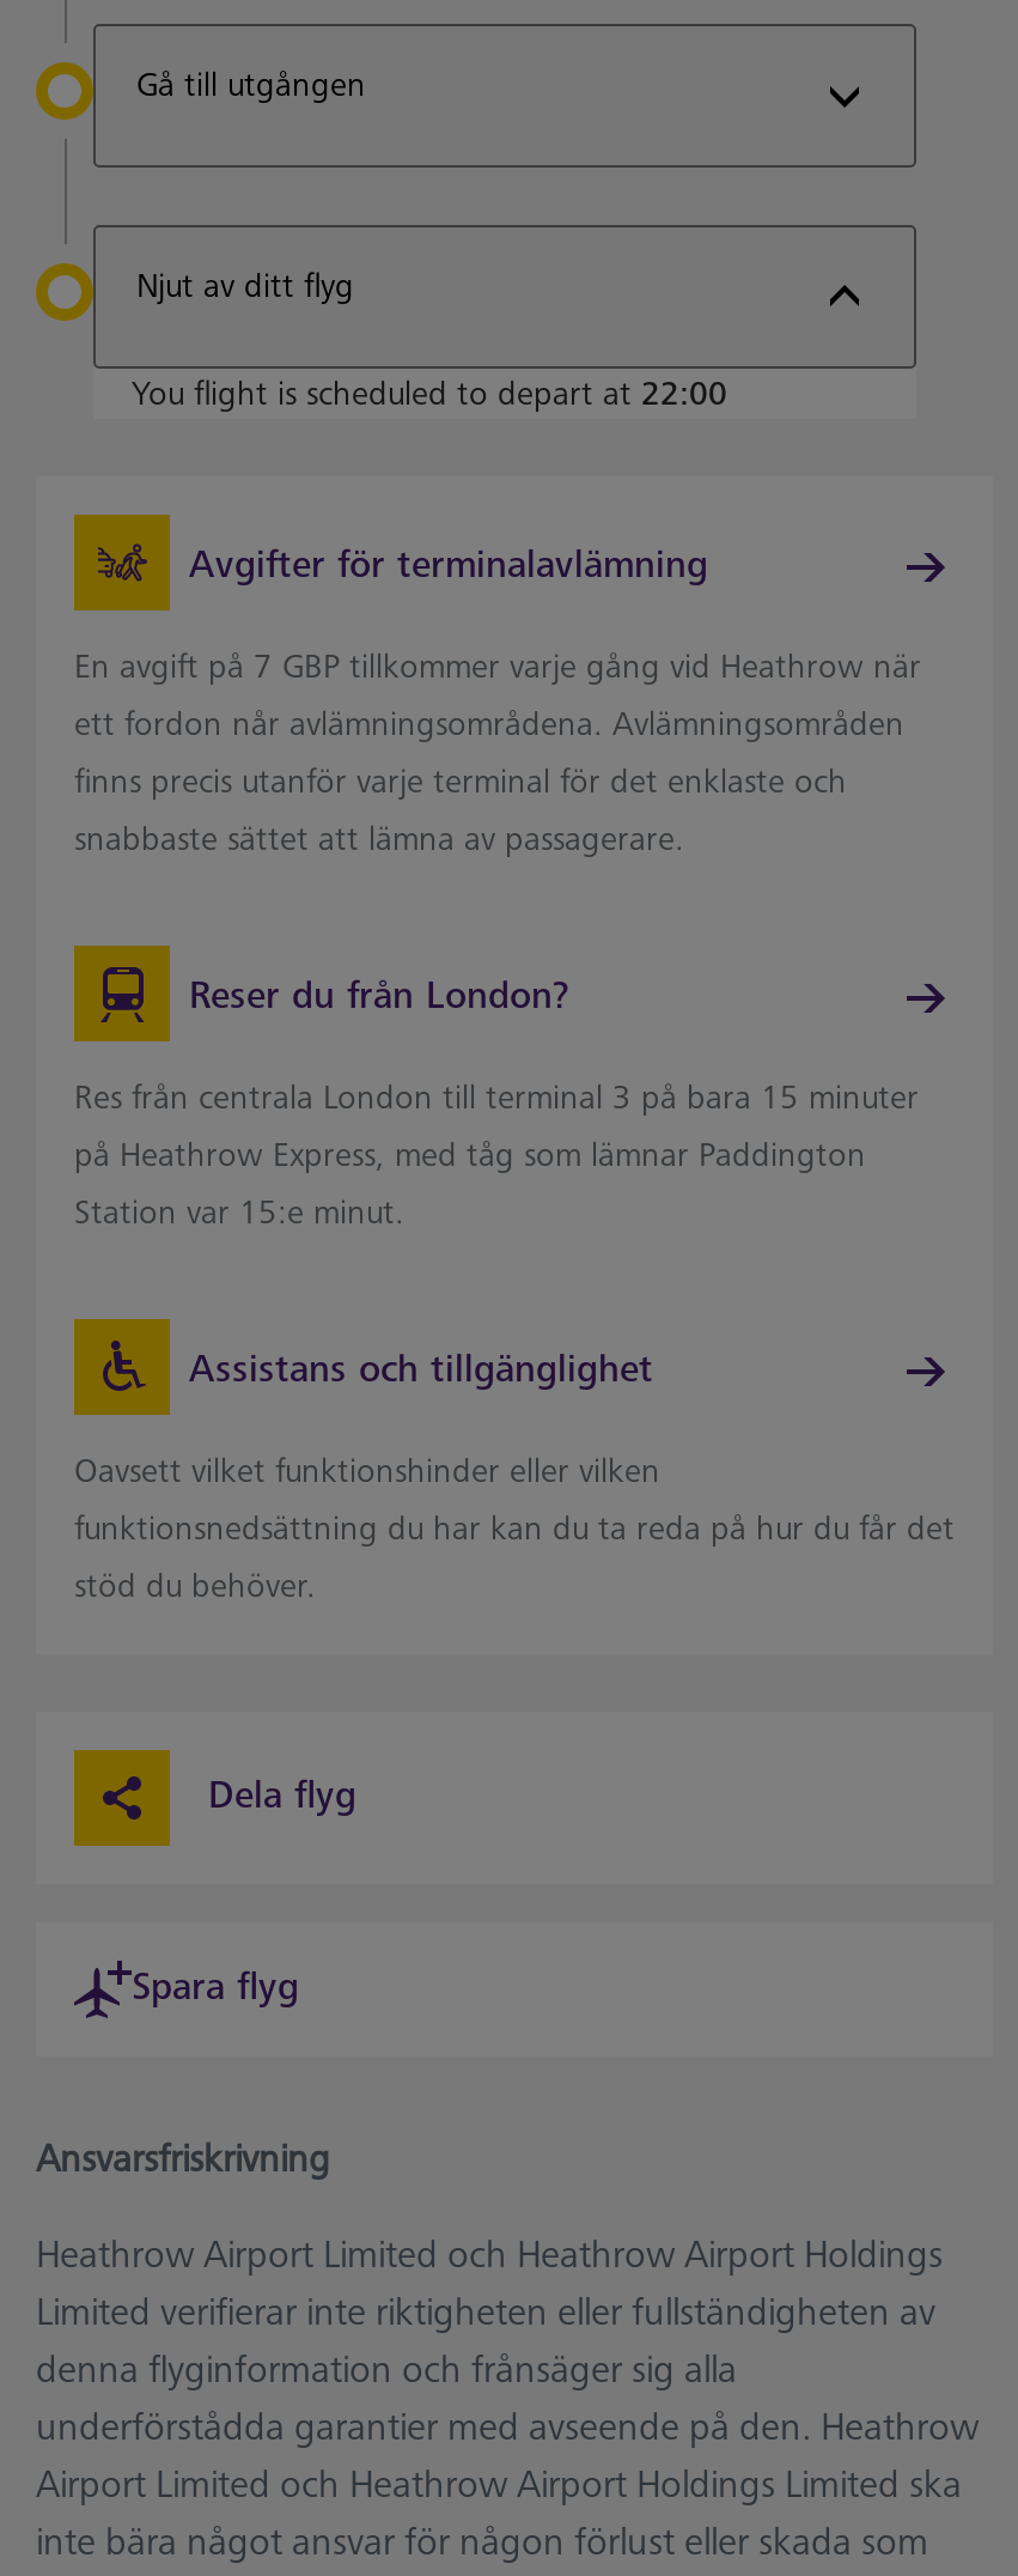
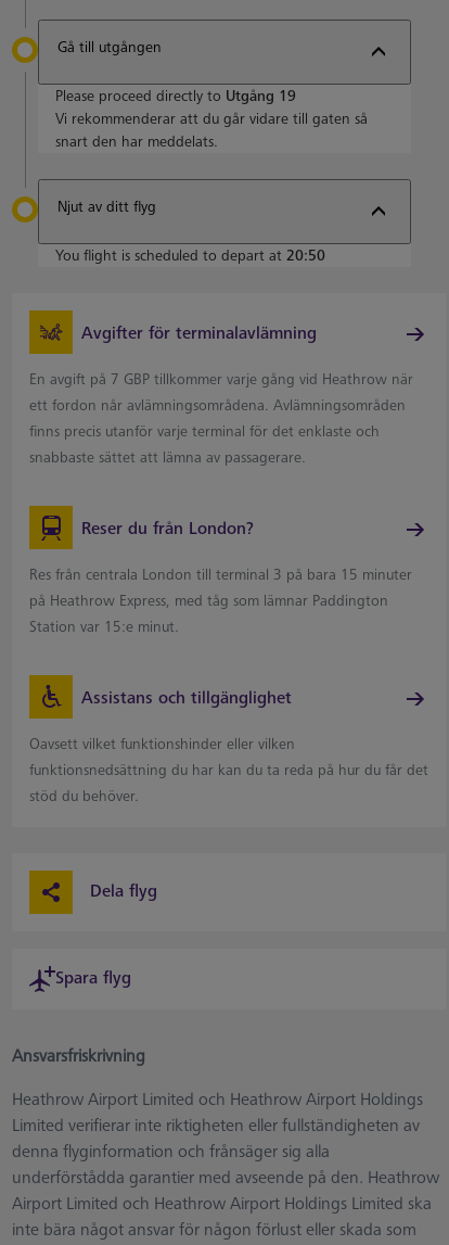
+ Please proceed directly to Utgång 19
+ Vi rekommenderar att du går vidare till gaten så
+ snart den har meddelats.

- You flight is scheduled to depart at 22:00
+ You flight is scheduled to depart at 20:50
